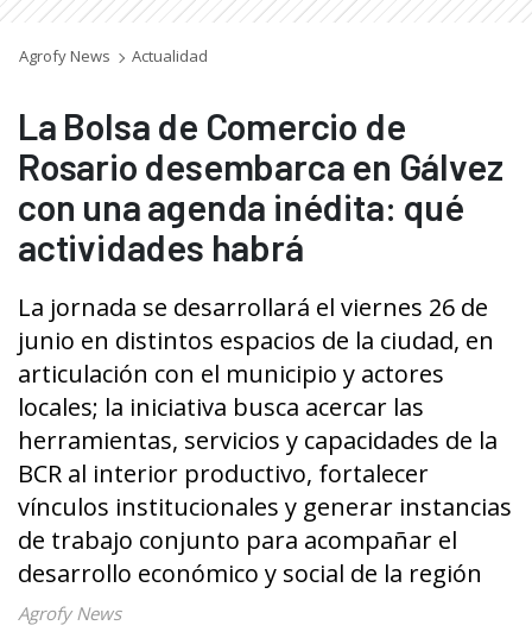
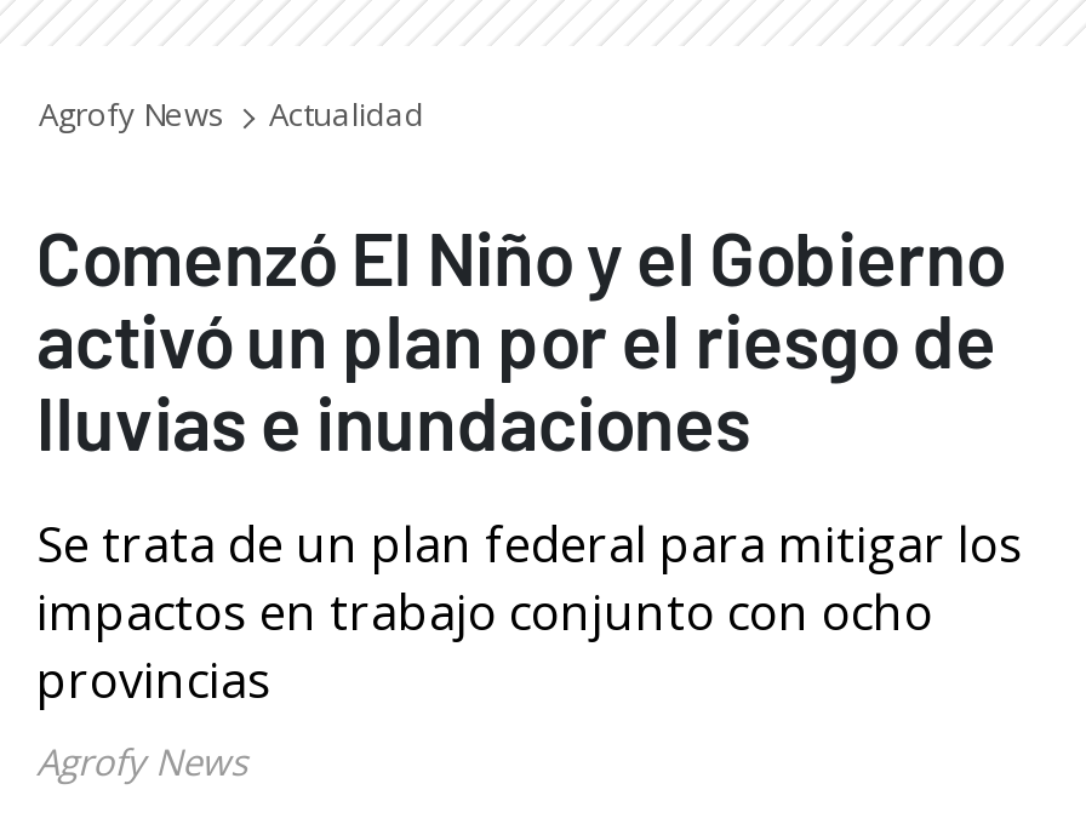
- La Bolsa de Comercio de
- Rosario desembarca en Gálvez
- con una agenda inédita: qué
- actividades habrá
+ Comenzó El Niño y el Gobierno
+ activó un plan por el riesgo de
+ lluvias e inundaciones

- La jornada se desarrollará el viernes 26 de
- junio en distintos espacios de la ciudad, en
- articulación con el municipio y actores
- locales; la iniciativa busca acercar las
- herramientas, servicios y capacidades de la
- BCR al interior productivo, fortalecer
- vínculos institucionales y generar instancias
- de trabajo conjunto para acompañar el
- desarrollo económico y social de la región
+ Se trata de un plan federal para mitigar los
+ impactos en trabajo conjunto con ocho
+ provincias
